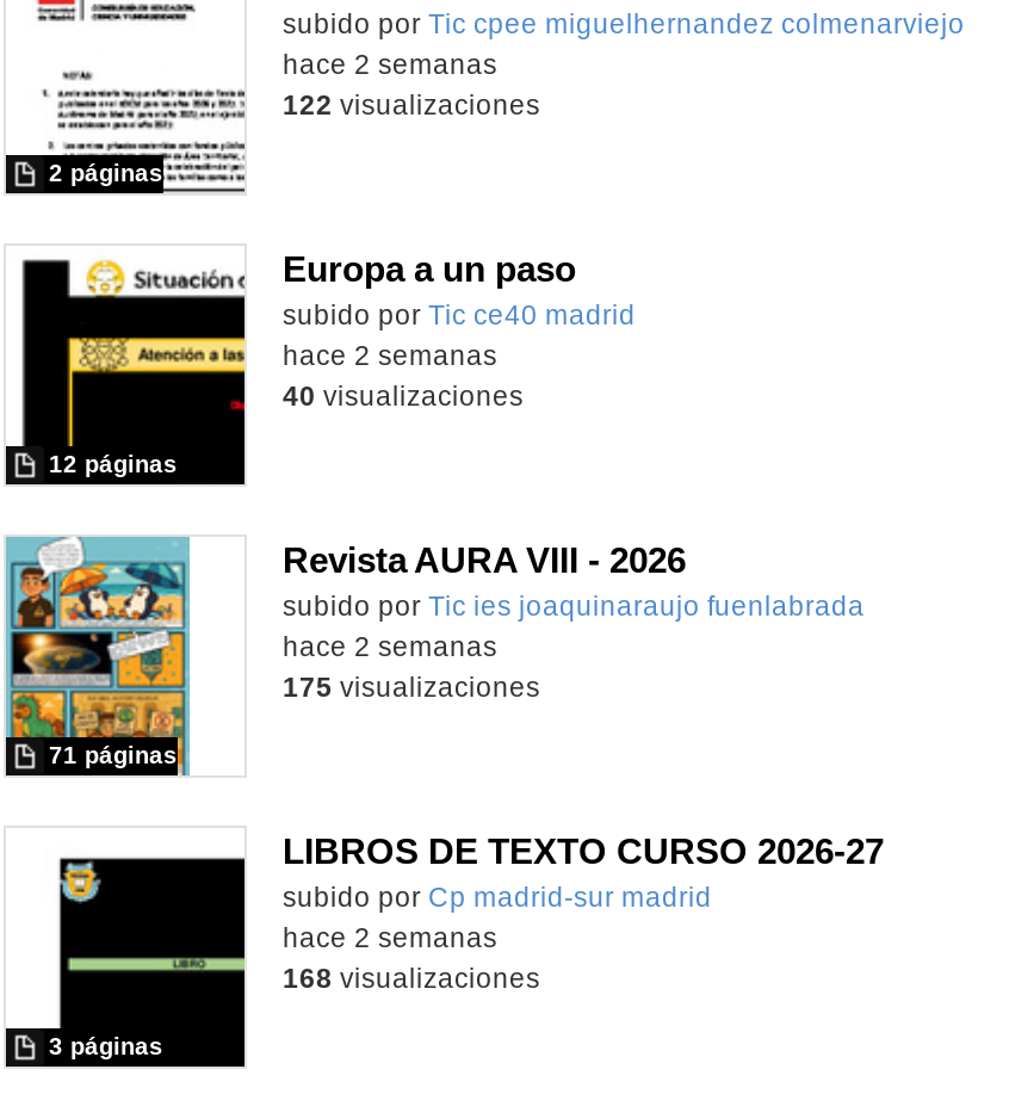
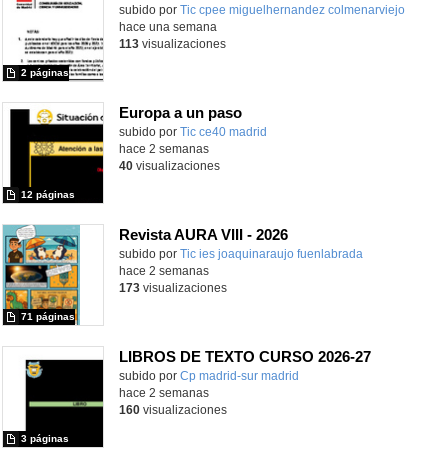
- hace 2 semanas
+ hace una semana

- 122 visualizaciones
+ 113 visualizaciones

- 175 visualizaciones
+ 173 visualizaciones

- 168 visualizaciones
+ 160 visualizaciones
